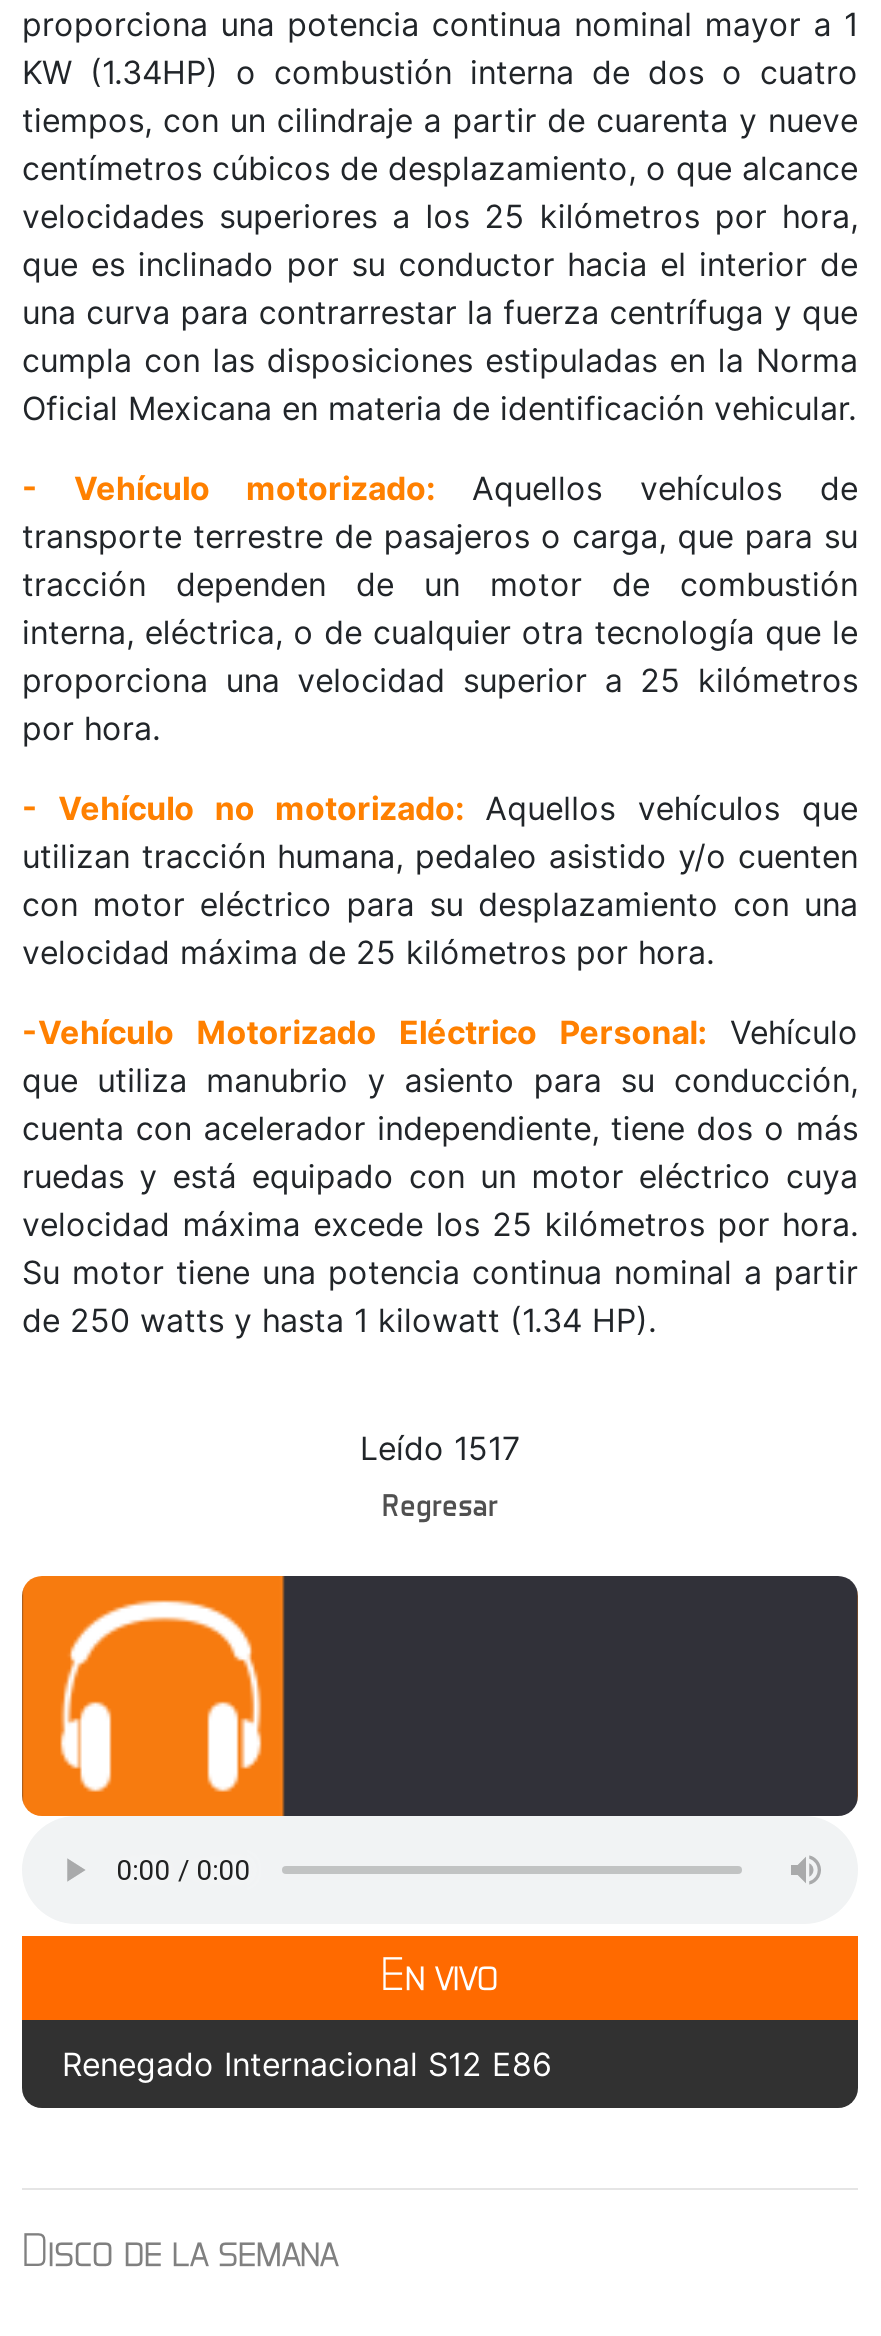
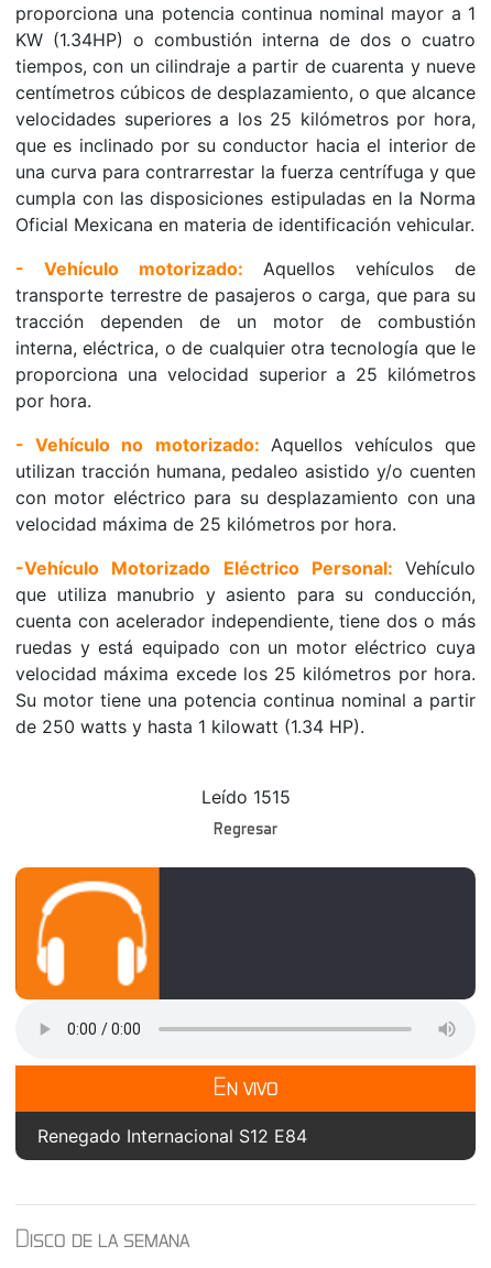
- Leído 1517
+ Leído 1515

- Renegado Internacional S12 E86
+ Renegado Internacional S12 E84
